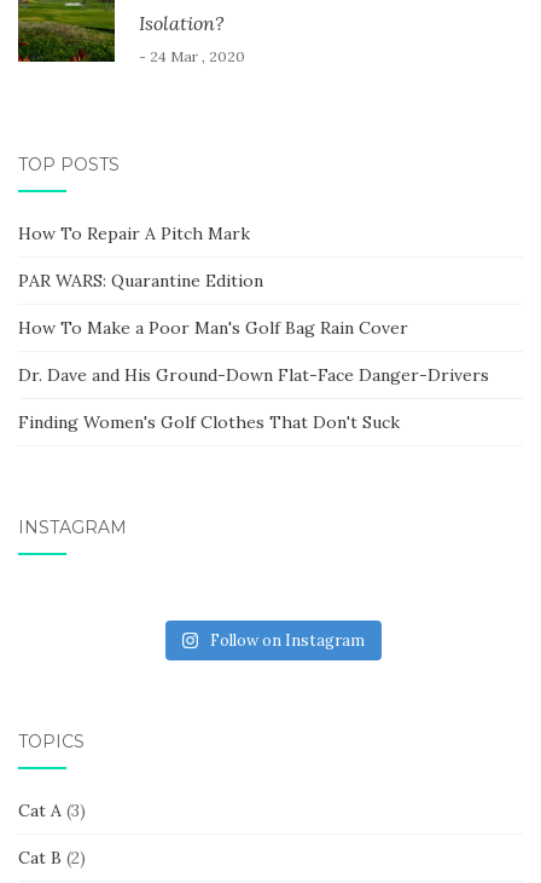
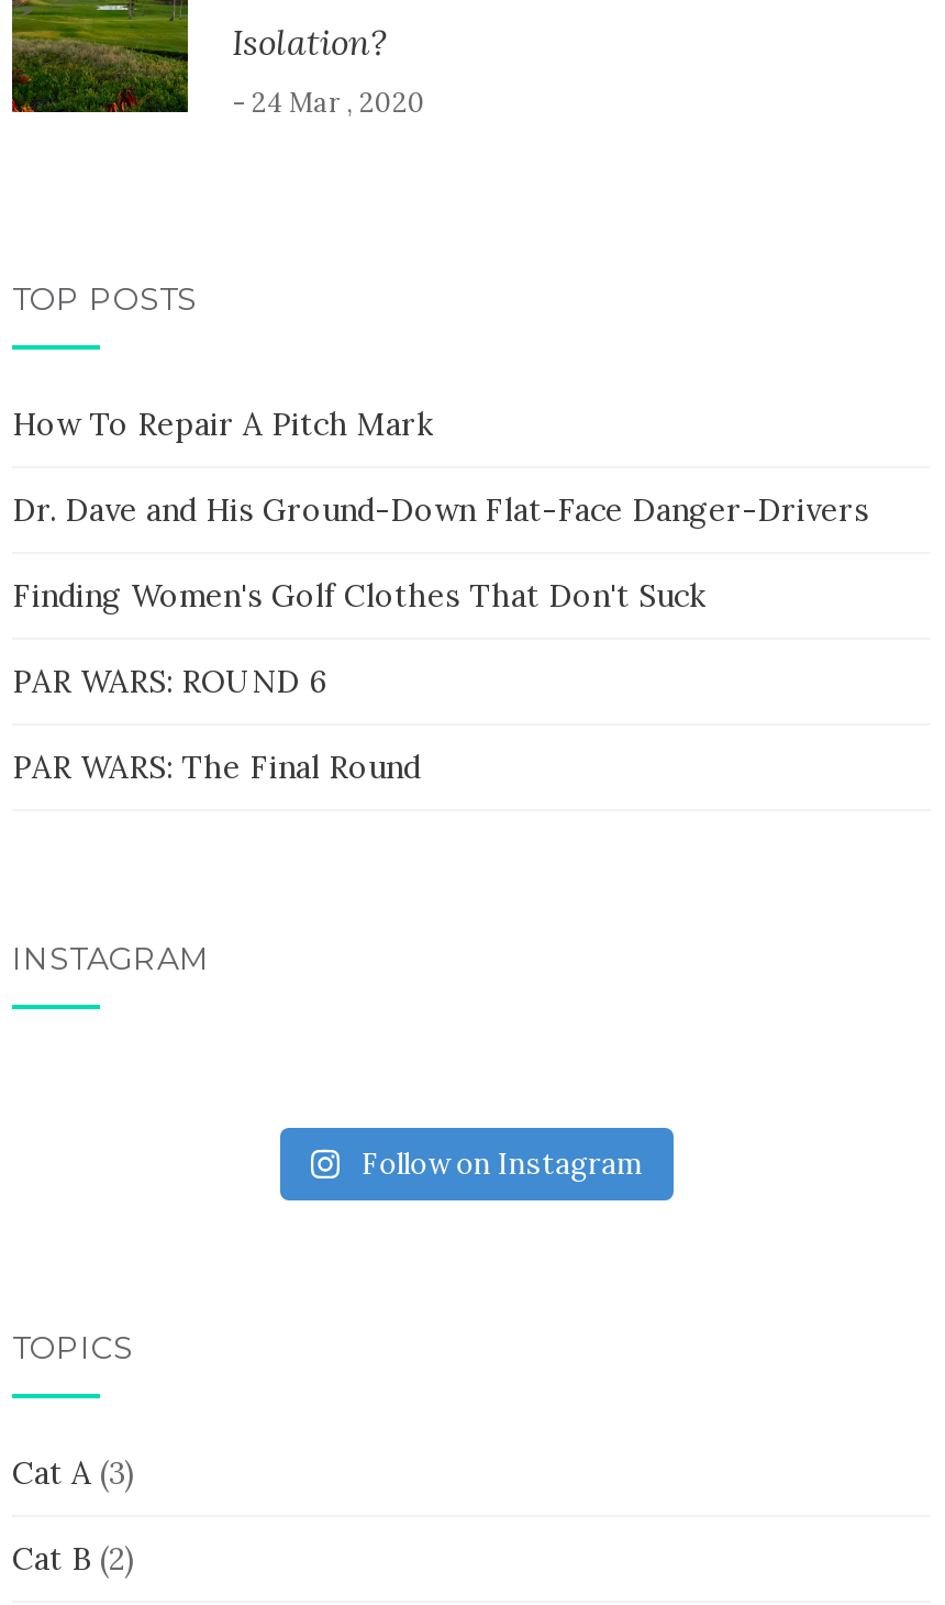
- PAR WARS: Quarantine Edition
- How To Make a Poor Man's Golf Bag Rain Cover

moved up: Dr. Dave and His Ground-Down Flat-Face Danger-Drivers | Finding Women's Golf Clothes That Don't Suck

+ PAR WARS: ROUND 6
+ PAR WARS: The Final Round
